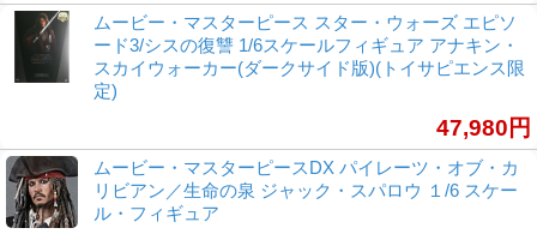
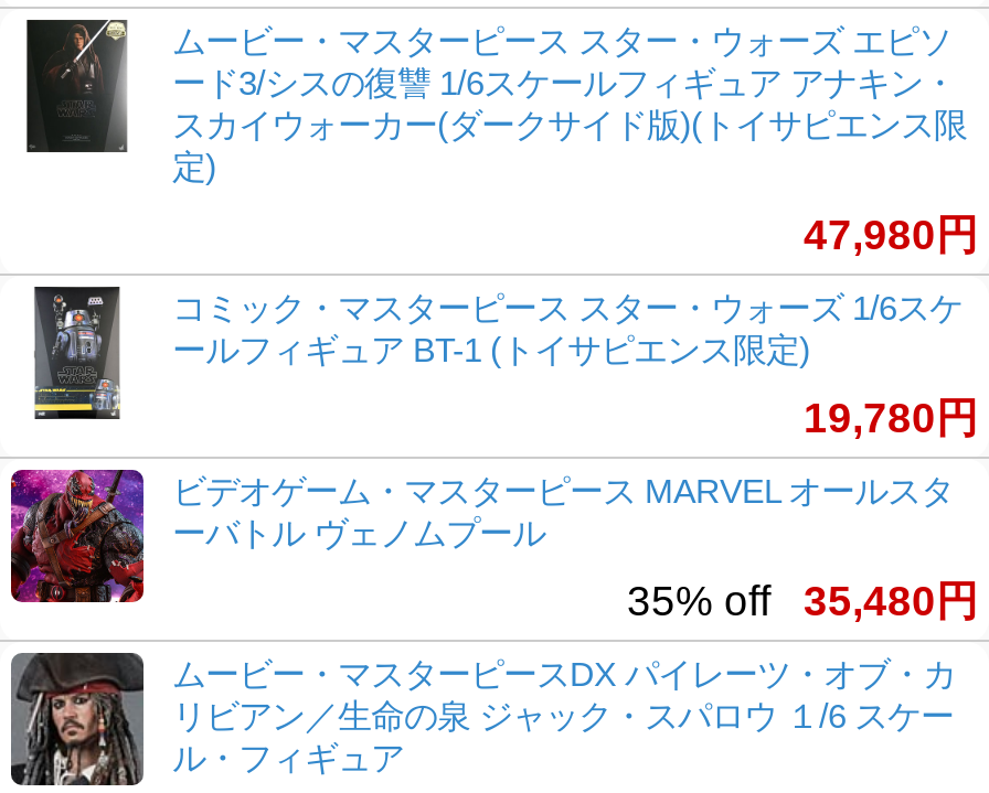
+ [image]

+ [image]
+ コミック・マスターピース スター・ウォーズ 1/6スケ
+ ールフィギュア BT-1 (トイサピエンス限定)
+ 19,780円
+ ビデオゲーム・マスターピース MARVEL オールスタ
+ ーバトル ヴェノムプール
+ 35% off 35,480円
